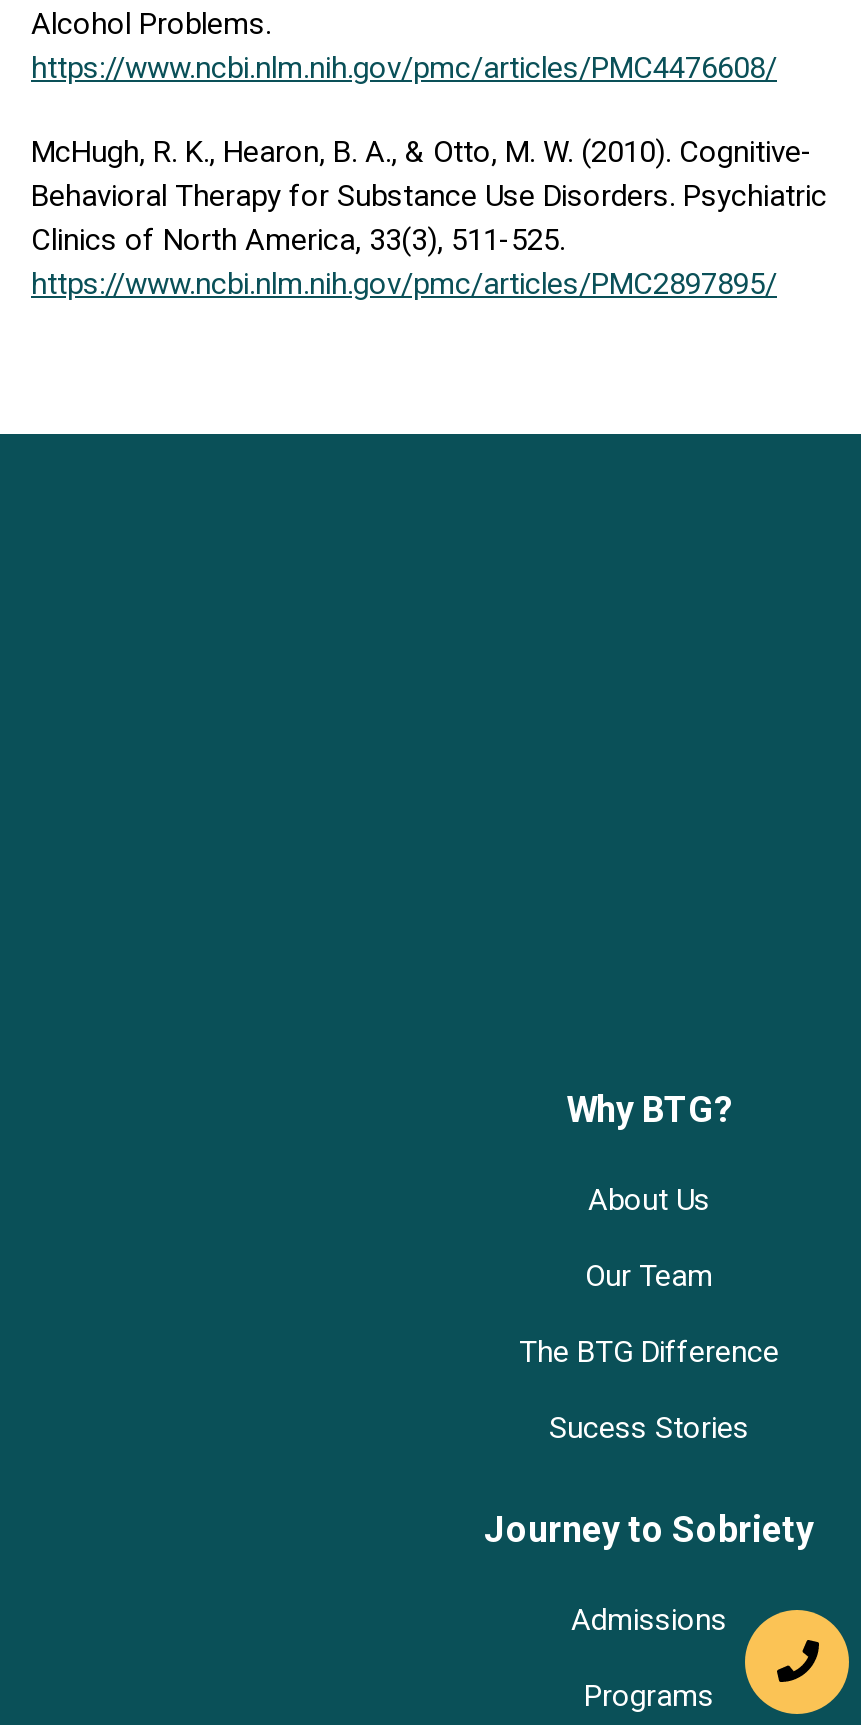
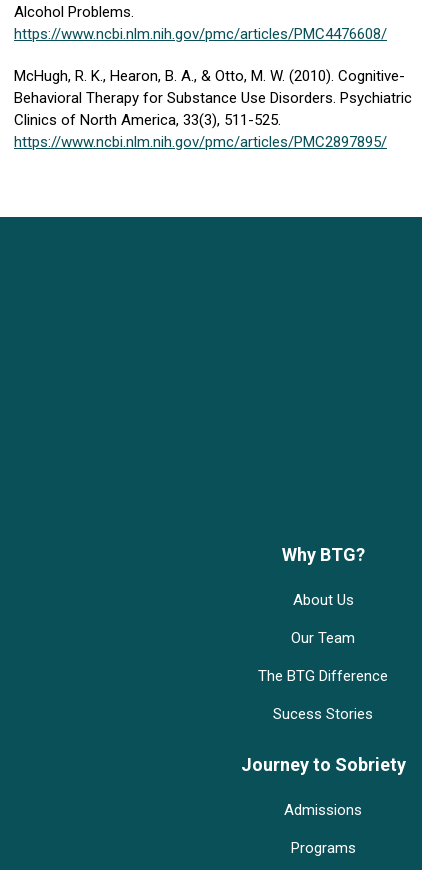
- [image]
